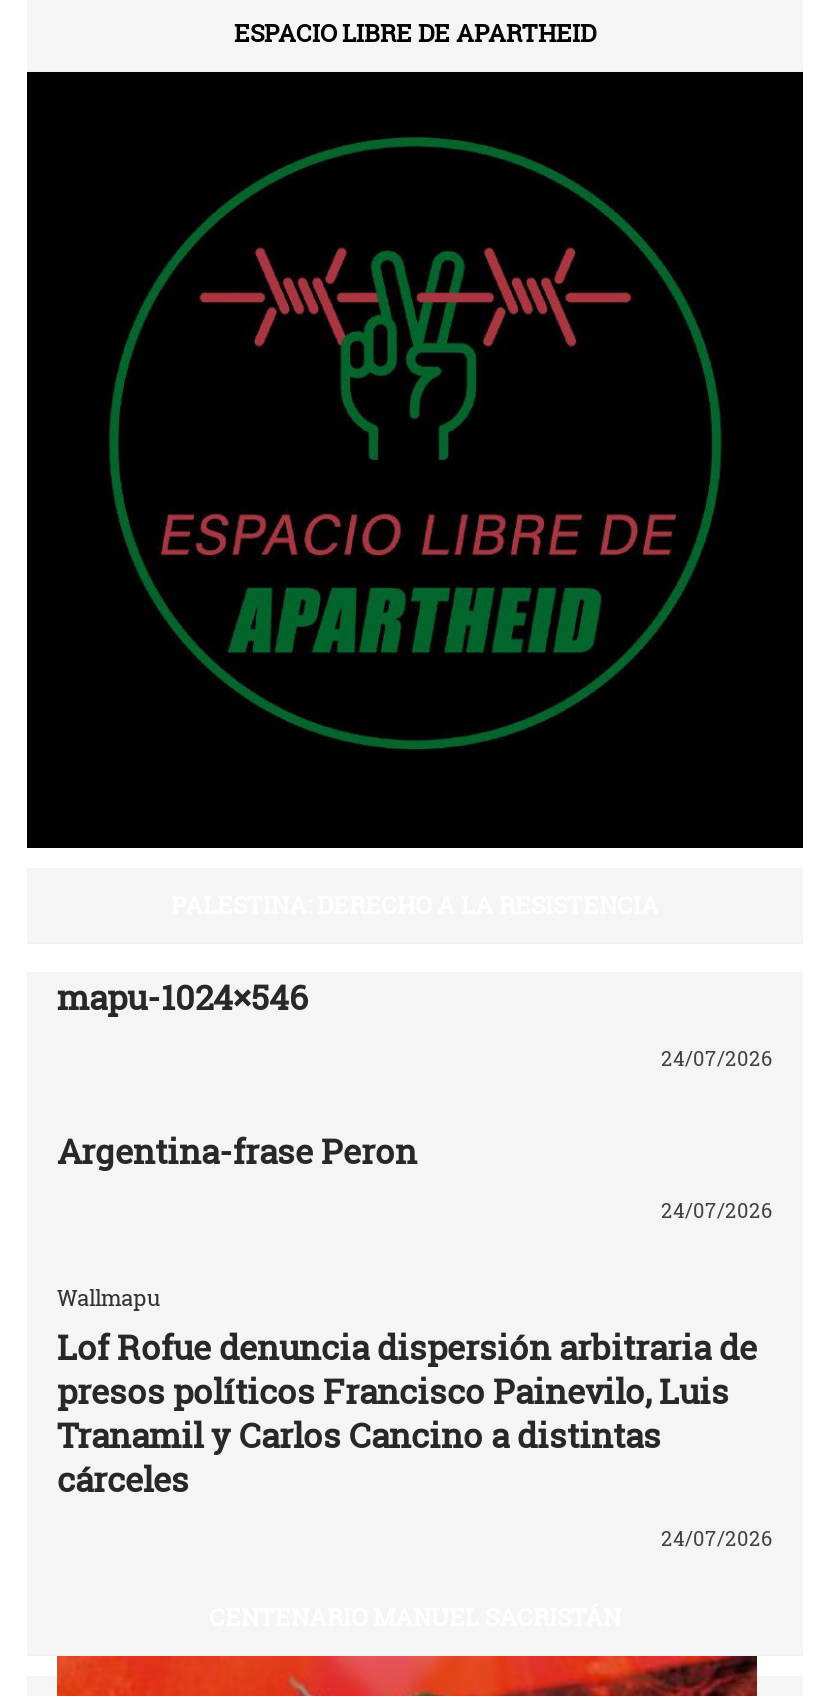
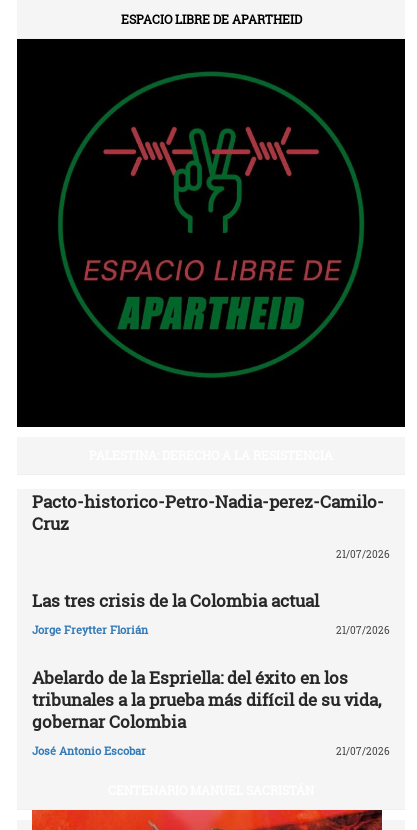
- mapu-1024×546
+ Pacto-historico-Petro-Nadia-perez-Camilo-
+ Cruz

- 24/07/2026
+ 21/07/2026

- Argentina-frase Peron
+ Las tres crisis de la Colombia actual

- 24/07/2026
+ Jorge Freytter Florián
+ 21/07/2026

- Wallmapu
- Lof Rofue denuncia dispersión arbitraria de
- presos políticos Francisco Painevilo, Luis
- Tranamil y Carlos Cancino a distintas
- cárceles
+ Abelardo de la Espriella: del éxito en los
+ tribunales a la prueba más difícil de su vida,
+ gobernar Colombia

- 24/07/2026
+ José Antonio Escobar
+ 21/07/2026
